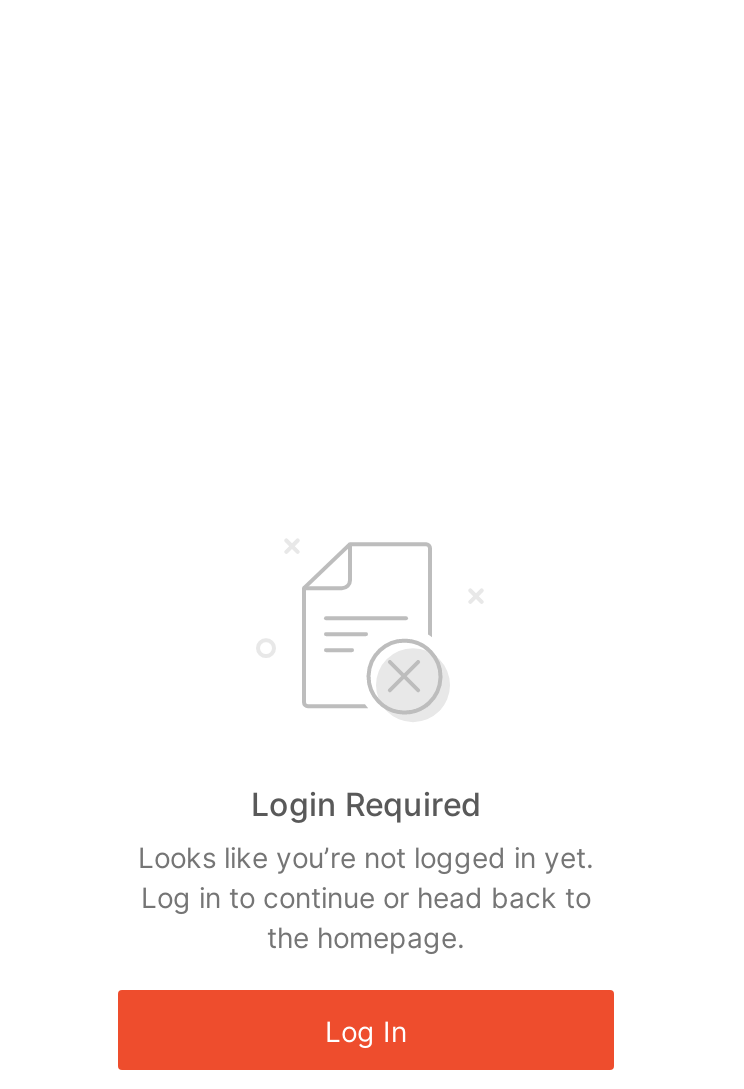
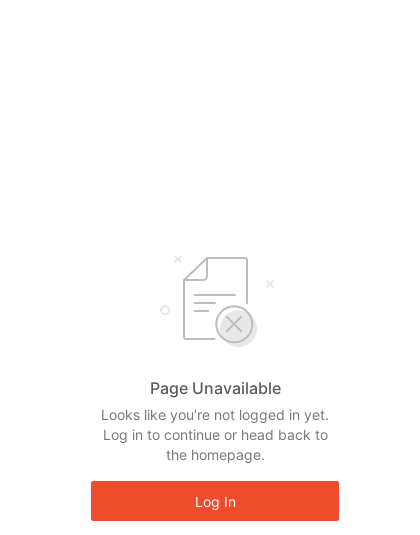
- Login Required
+ Page Unavailable
